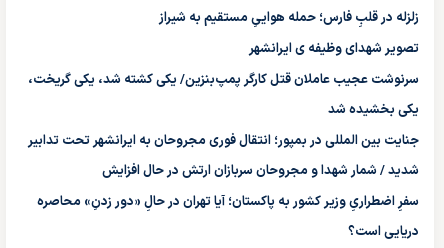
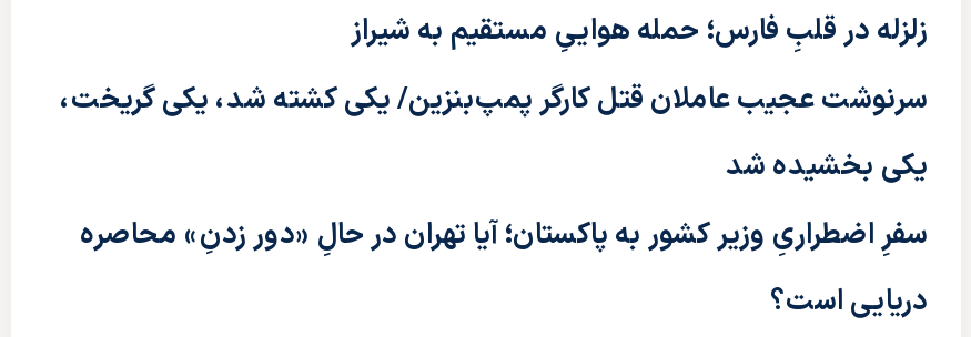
- تصویر شهدای وظیفه ی ایرانشهر

- جنایت بین المللی در بمپور؛ انتقال فوری مجروحان به ایرانشهر تحت تدابیر
- شدید / شمار شهدا و مجروحان سربازان ارتش در حال افزایش
